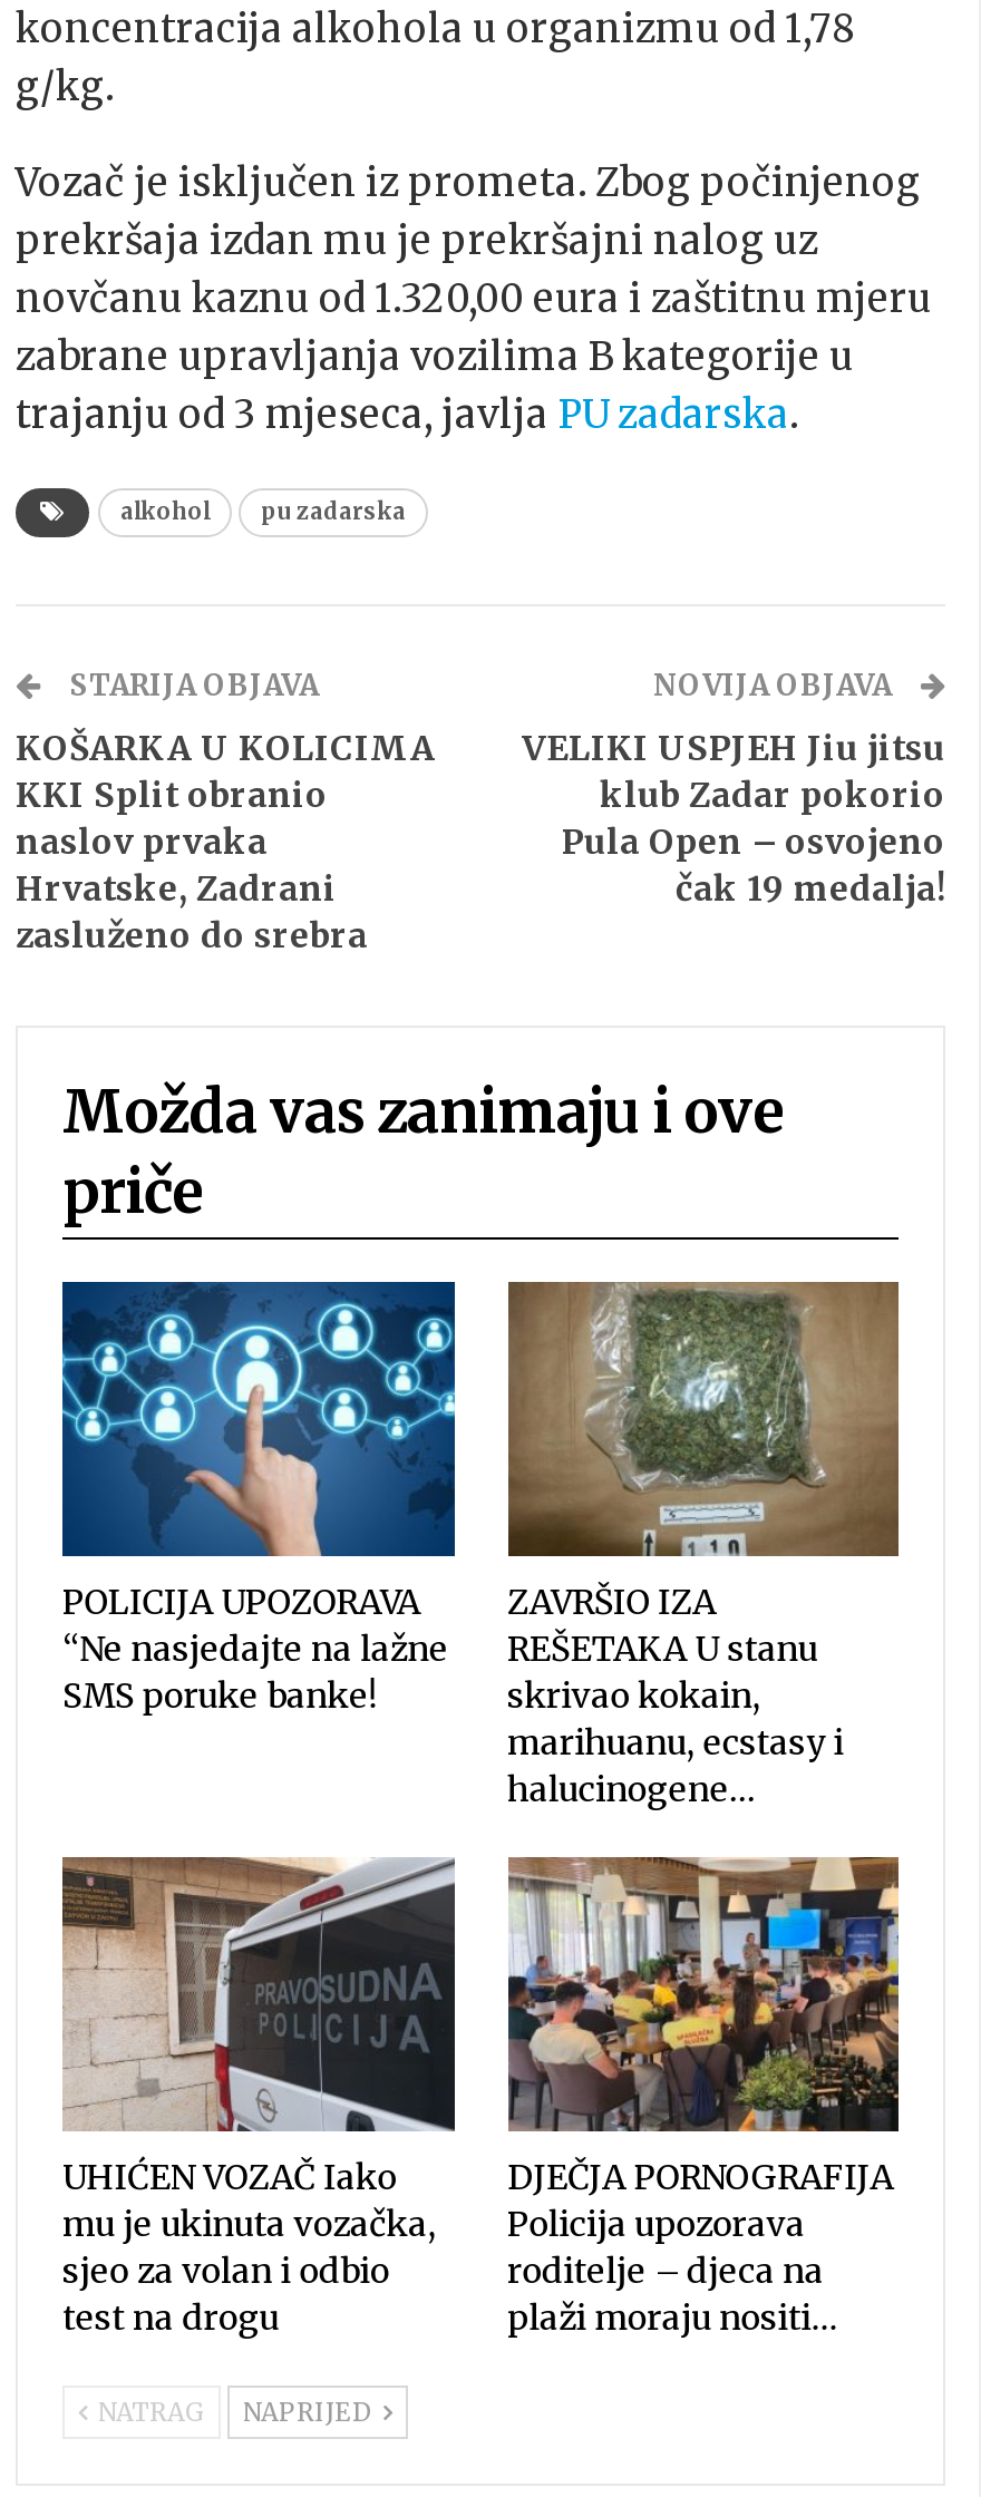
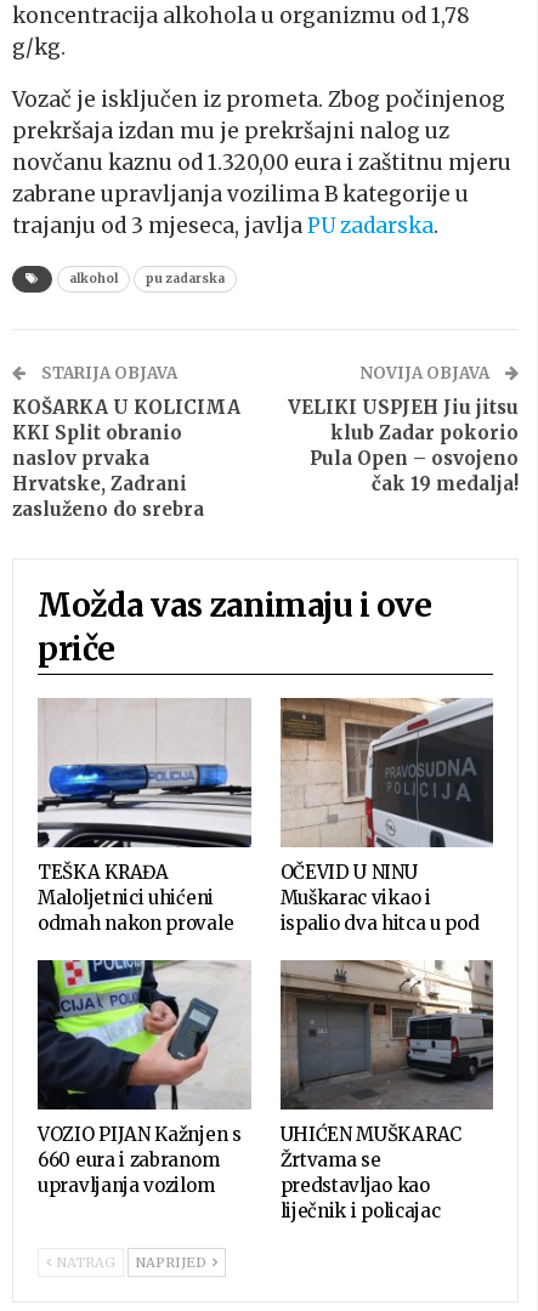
- [image]
- POLICIJA UPOZORAVA
- “Ne nasjedajte na lažne
- SMS poruke banke!
+ [image]
+ TEŠKA KRAĐA
+ Maloljetnici uhićeni
+ odmah nakon provale

- [image]
- ZAVRŠIO IZA
- REŠETAKA U stanu
- skrivao kokain,
- marihuanu, ecstasy i
- halucinogene…
+ [image]
+ OČEVID U NINU
+ Muškarac vikao i
+ ispalio dva hitca u pod

- [image]
+ [image]

- [image]
- DJEČJA PORNOGRAFIJA
- Policija upozorava
- roditelje – djeca na
- plaži moraju nositi…
+ [image]
+ UHIĆEN MUŠKARAC
+ Žrtvama se
+ predstavljao kao
+ liječnik i policajac

- UHIĆEN VOZAČ Iako
- mu je ukinuta vozačka,
- sjeo za volan i odbio
- test na drogu
+ VOZIO PIJAN Kažnjen s
+ 660 eura i zabranom
+ upravljanja vozilom
